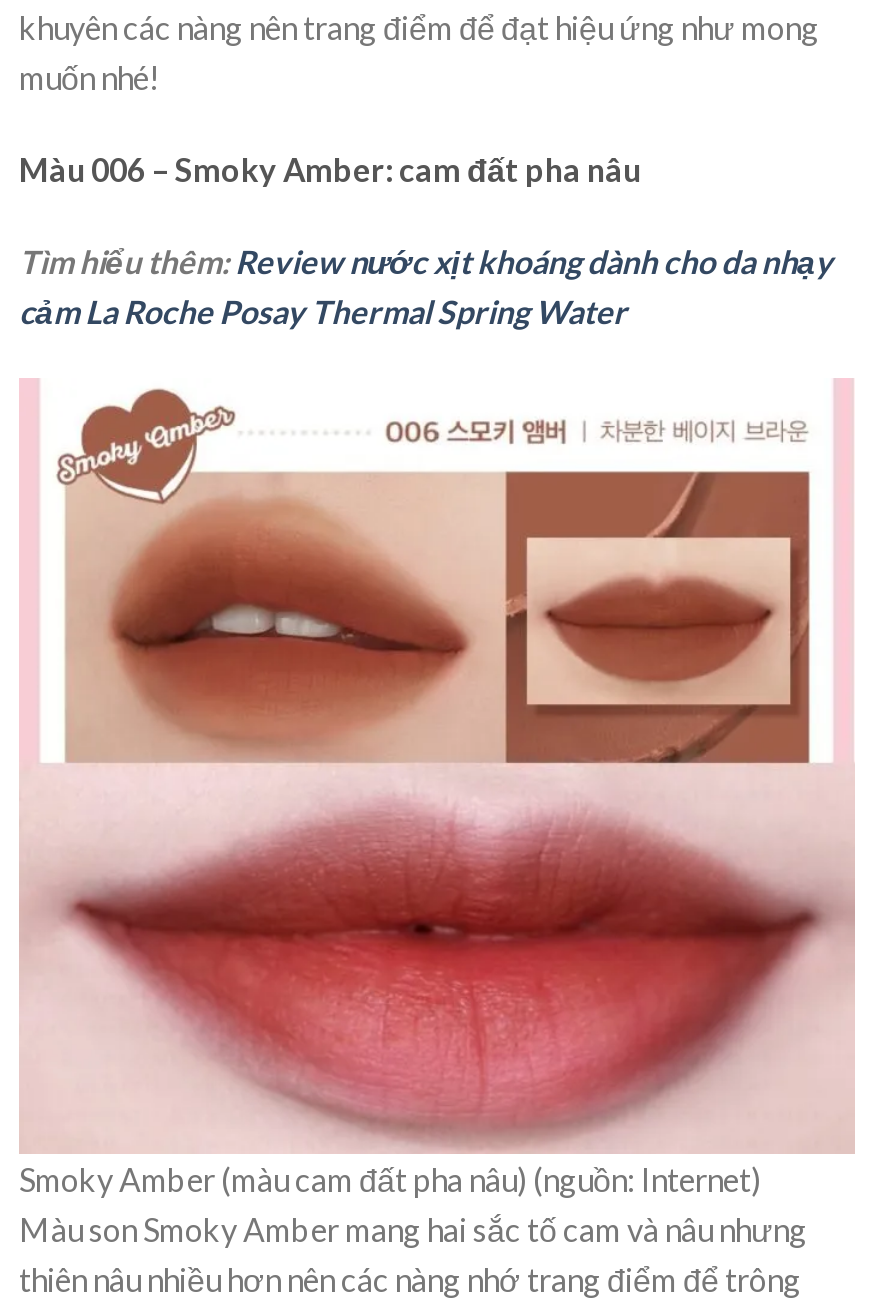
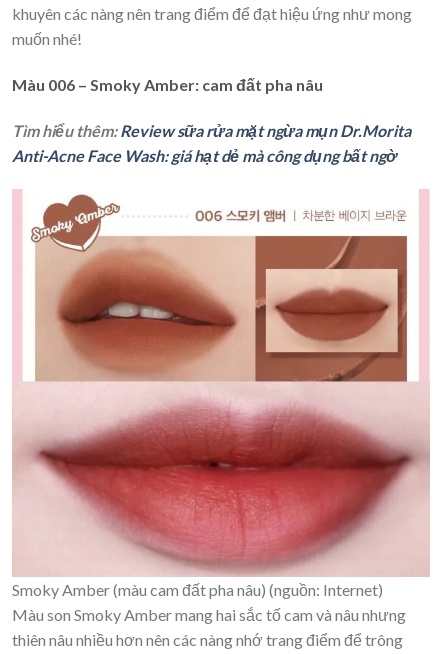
- Tìm hiểu thêm: Review nước xịt khoáng dành cho da nhạy
- cảm La Roche Posay Thermal Spring Water
+ Tìm hiểu thêm: Review sữa rửa mặt ngừa mụn Dr.Morita
+ Anti-Acne Face Wash: giá hạt dẻ mà công dụng bất ngờ
